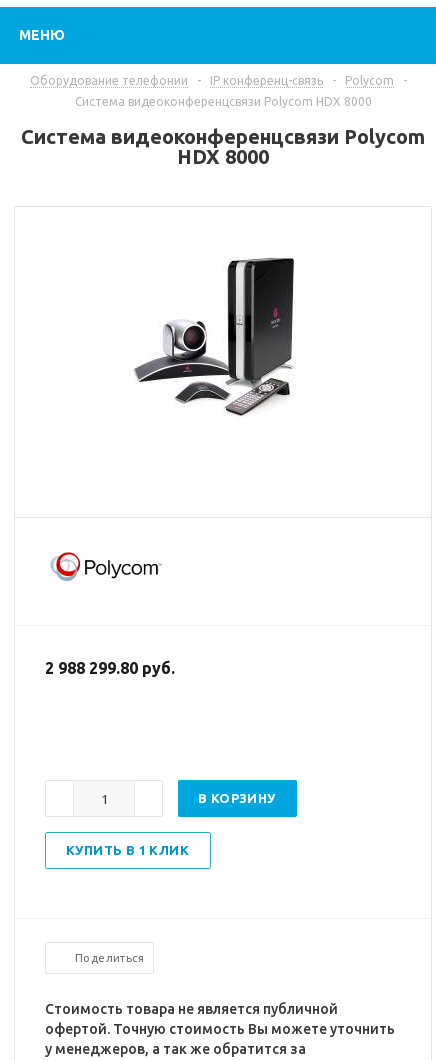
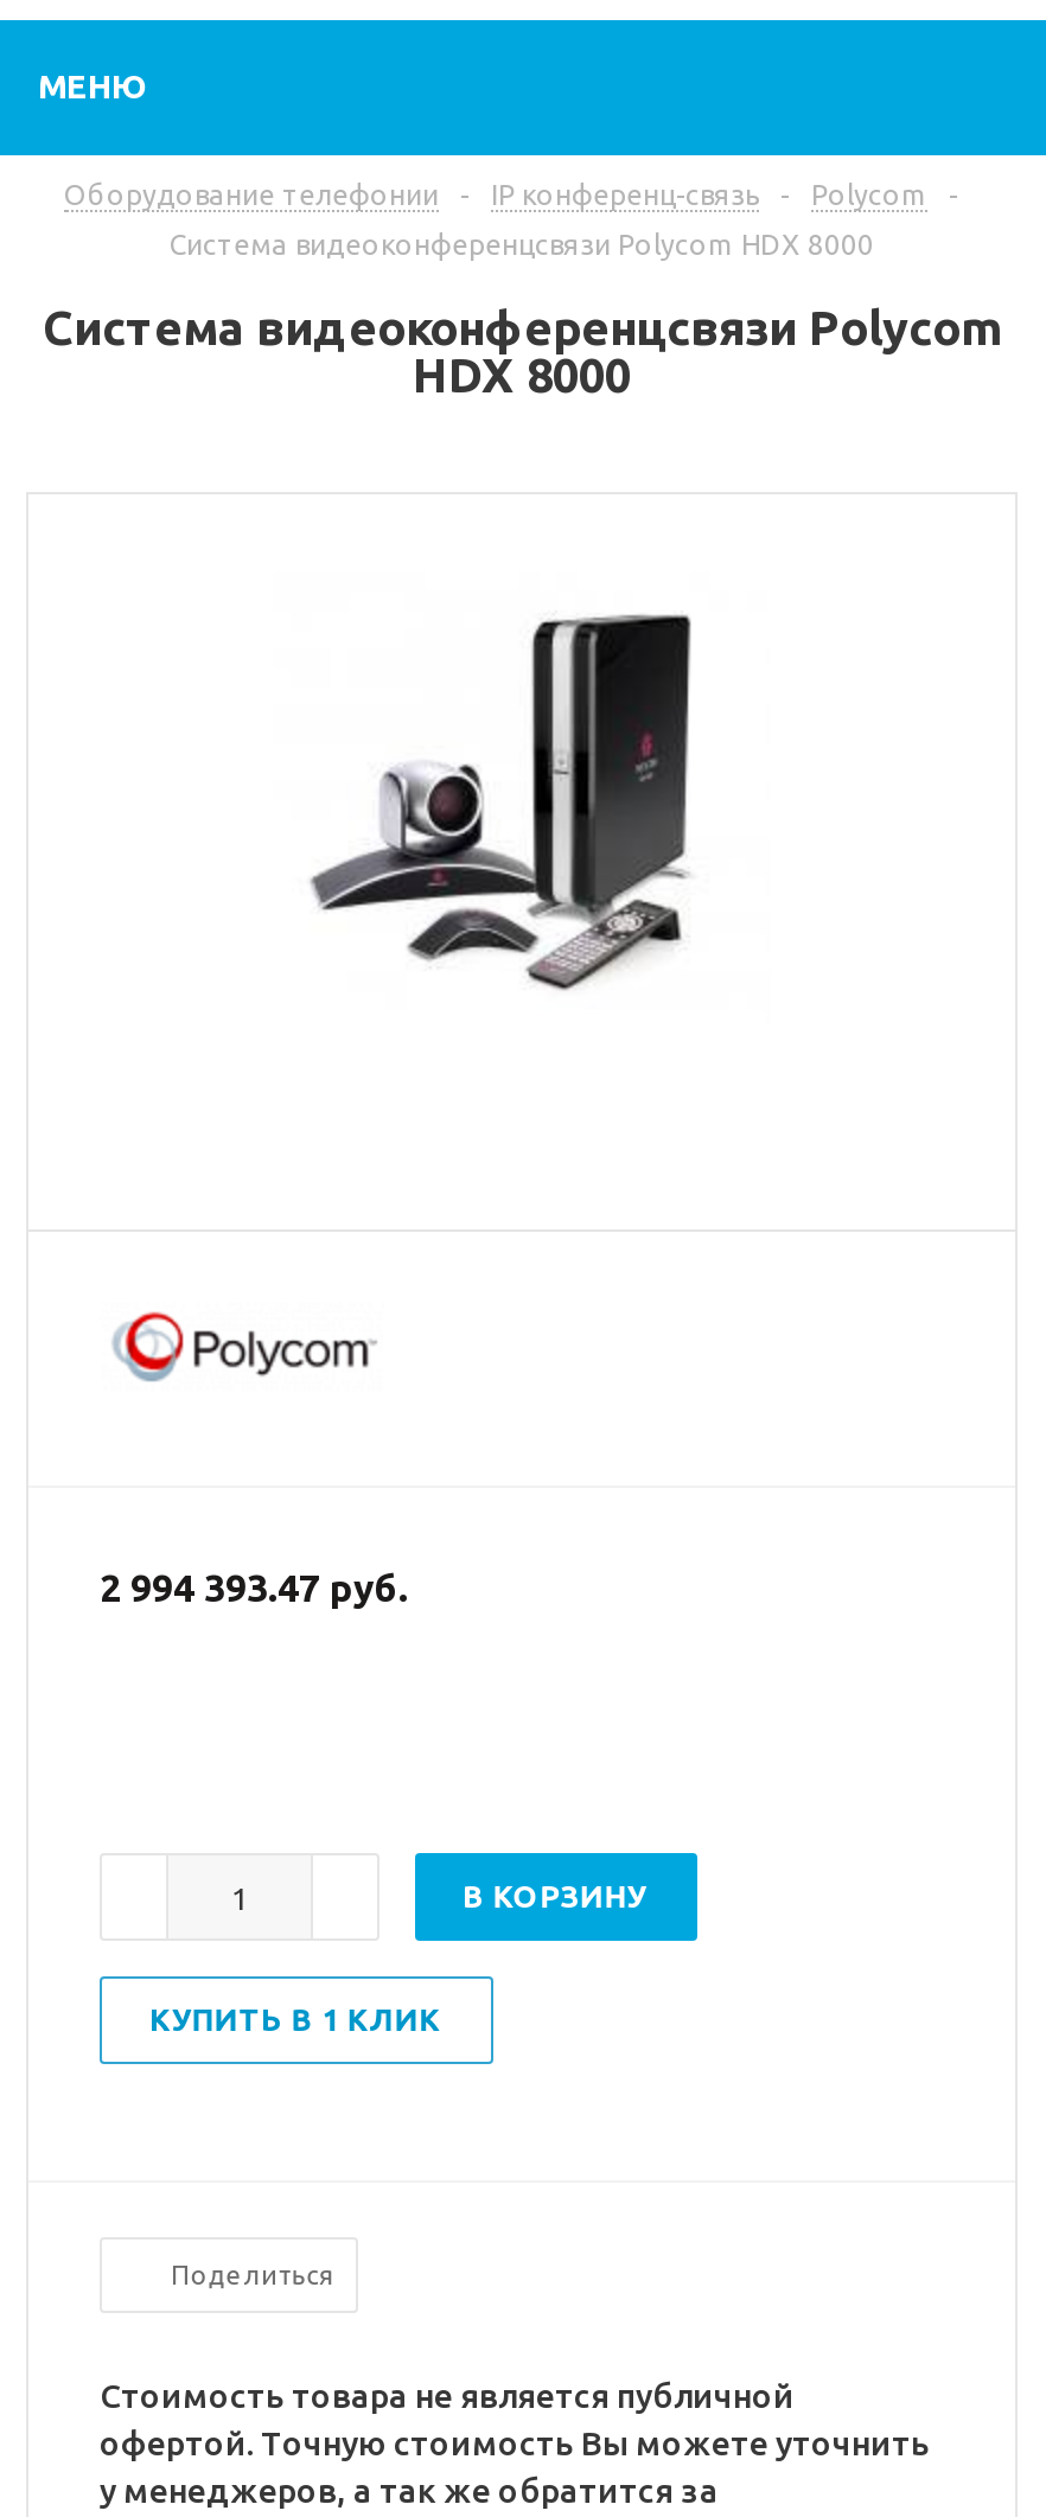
- 2 988 299.80 руб.
+ 2 994 393.47 руб.
